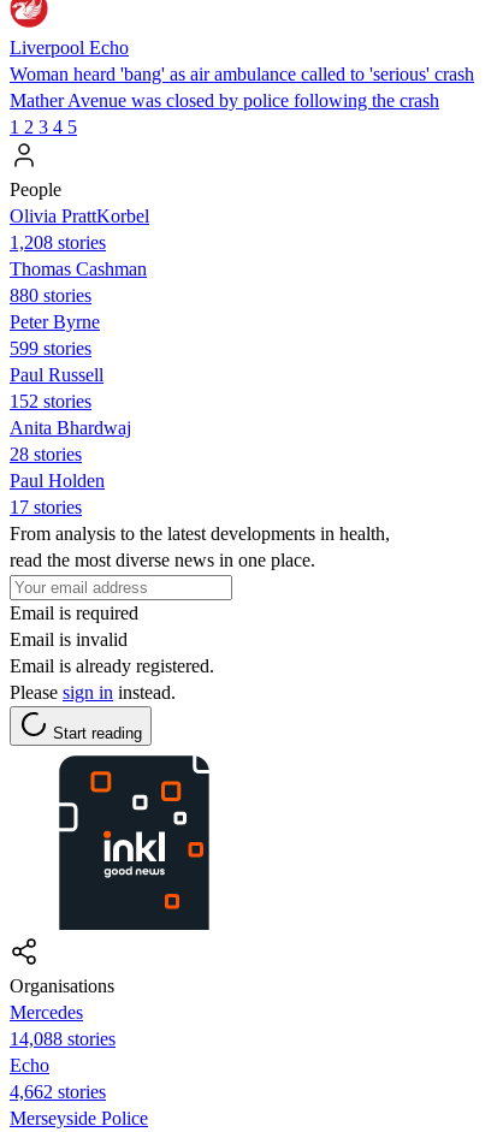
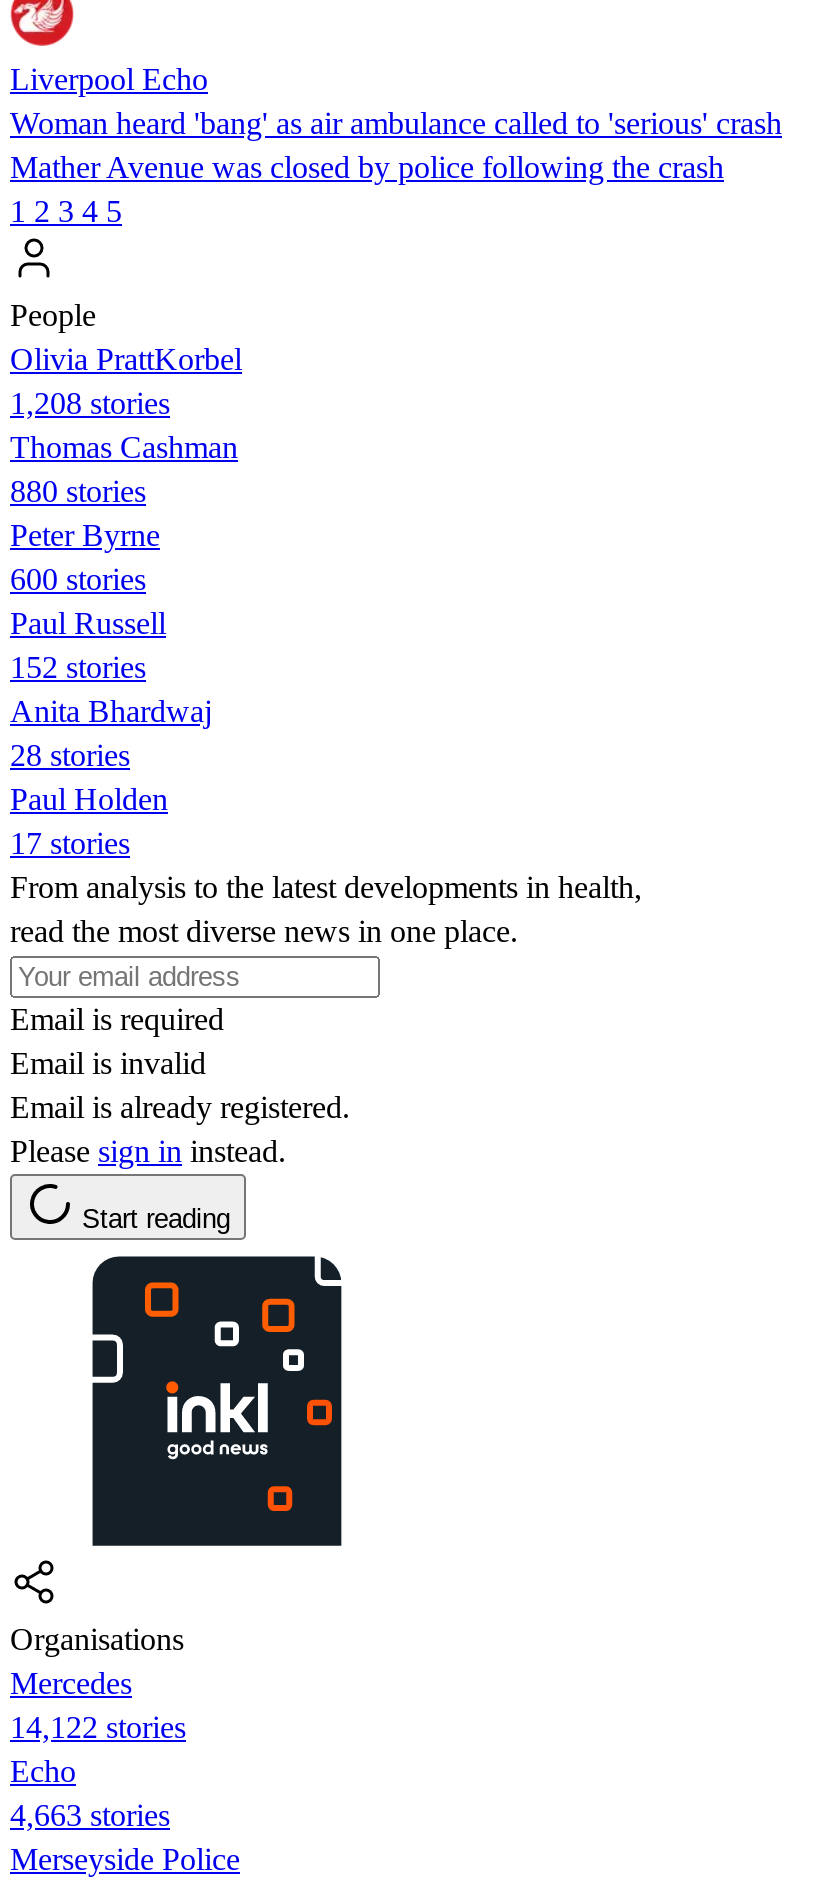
- 599 stories
+ 600 stories

- 14,088 stories
+ 14,122 stories

- 4,662 stories
+ 4,663 stories
